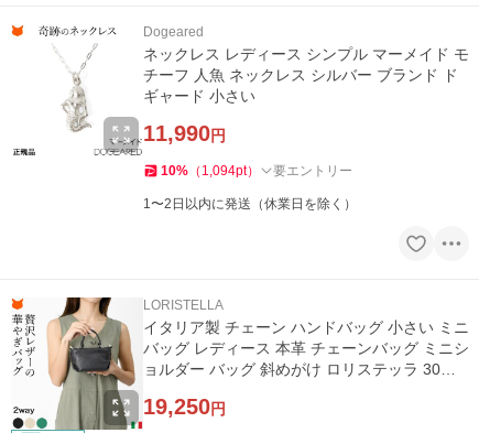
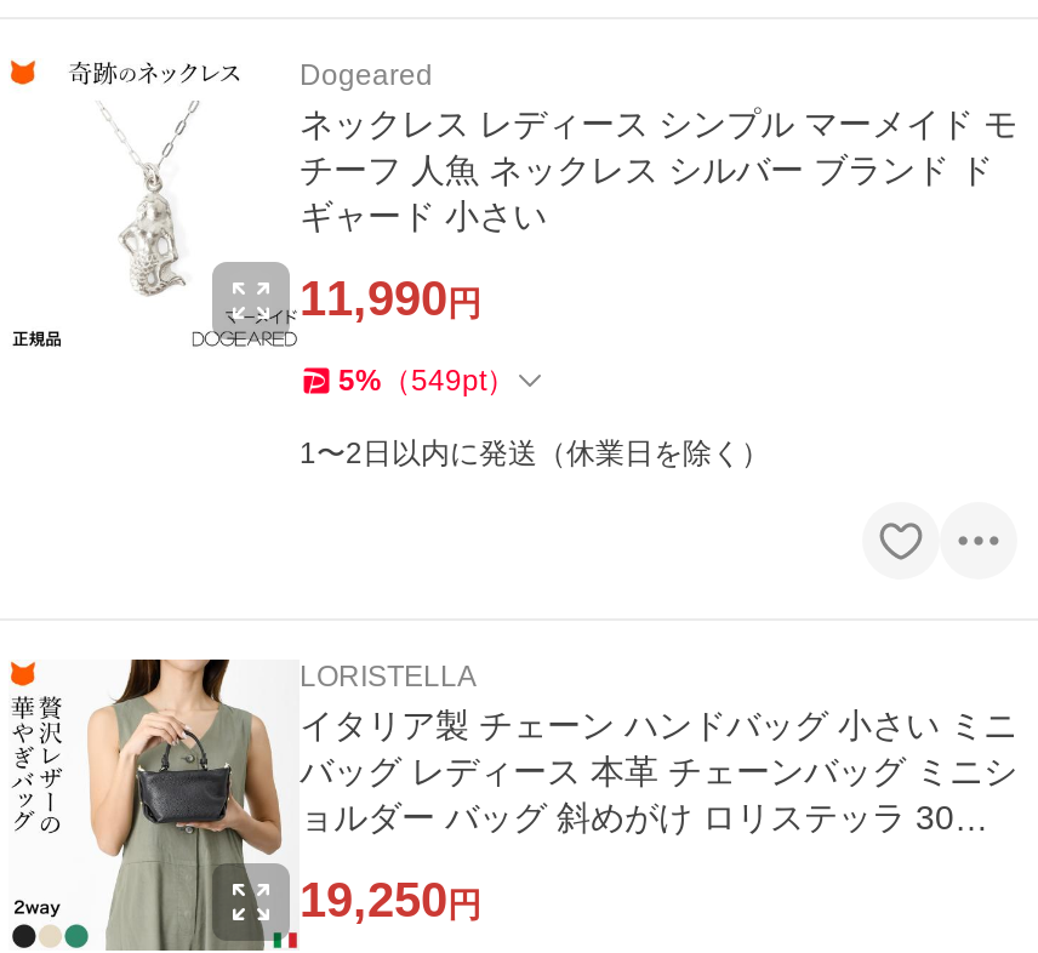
- 10%（1,094pt）
- 要エントリー
+ 5%（549pt）
